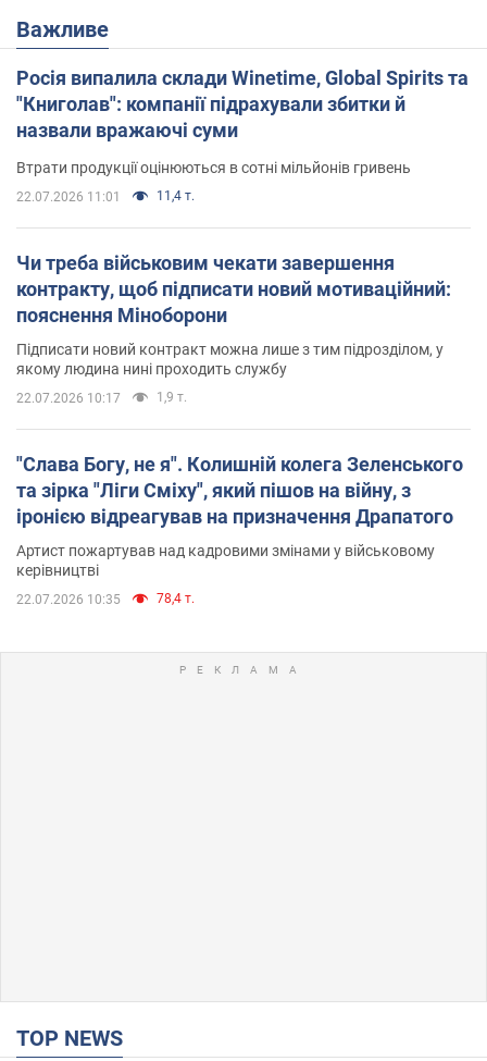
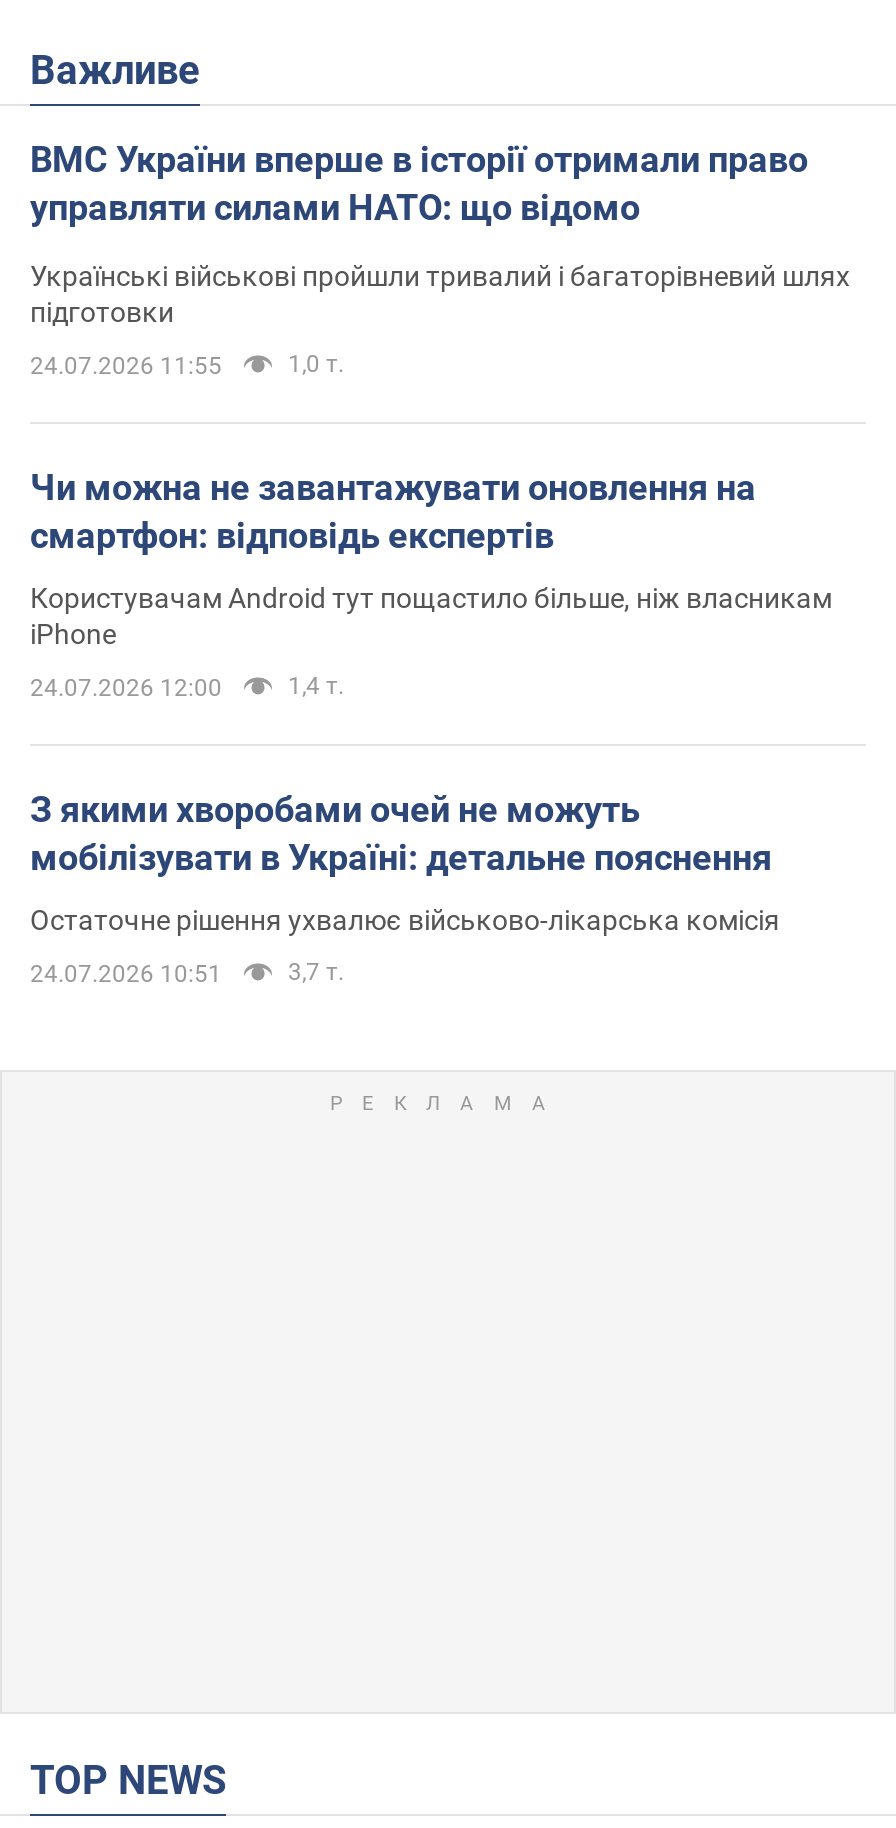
- Росія випалила склади Winetime, Global Spirits та
- "Книголав": компанії підрахували збитки й
- назвали вражаючі суми
+ ВМС України вперше в історії отримали право
+ управляти силами НАТО: що відомо

- Втрати продукції оцінюються в сотні мільйонів гривень
+ Українські військові пройшли тривалий і багаторівневий шлях
+ підготовки

- 22.07.2026 11:01
- 11,4 т.
+ 24.07.2026 11:55
+ 1,0 т.

- Чи треба військовим чекати завершення
- контракту, щоб підписати новий мотиваційний:
- пояснення Міноборони
+ Чи можна не завантажувати оновлення на
+ смартфон: відповідь експертів

- Підписати новий контракт можна лише з тим підрозділом, у
- якому людина нині проходить службу
+ Користувачам Android тут пощастило більше, ніж власникам
+ iPhone

- 22.07.2026 10:17
- 1,9 т.
+ 24.07.2026 12:00
+ 1,4 т.

- "Слава Богу, не я". Колишній колега Зеленського
- та зірка "Ліги Сміху", який пішов на війну, з
- іронією відреагував на призначення Драпатого
+ З якими хворобами очей не можуть
+ мобілізувати в Україні: детальне пояснення

- Артист пожартував над кадровими змінами у військовому
- керівництві
+ Остаточне рішення ухвалює військово-лікарська комісія

- 22.07.2026 10:35
- 78,4 т.
+ 24.07.2026 10:51
+ 3,7 т.
